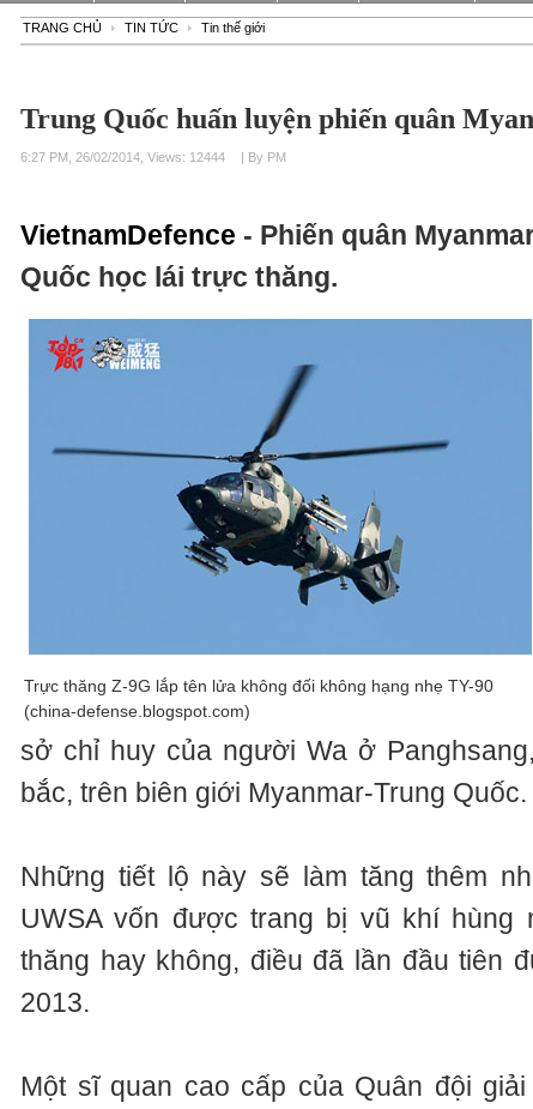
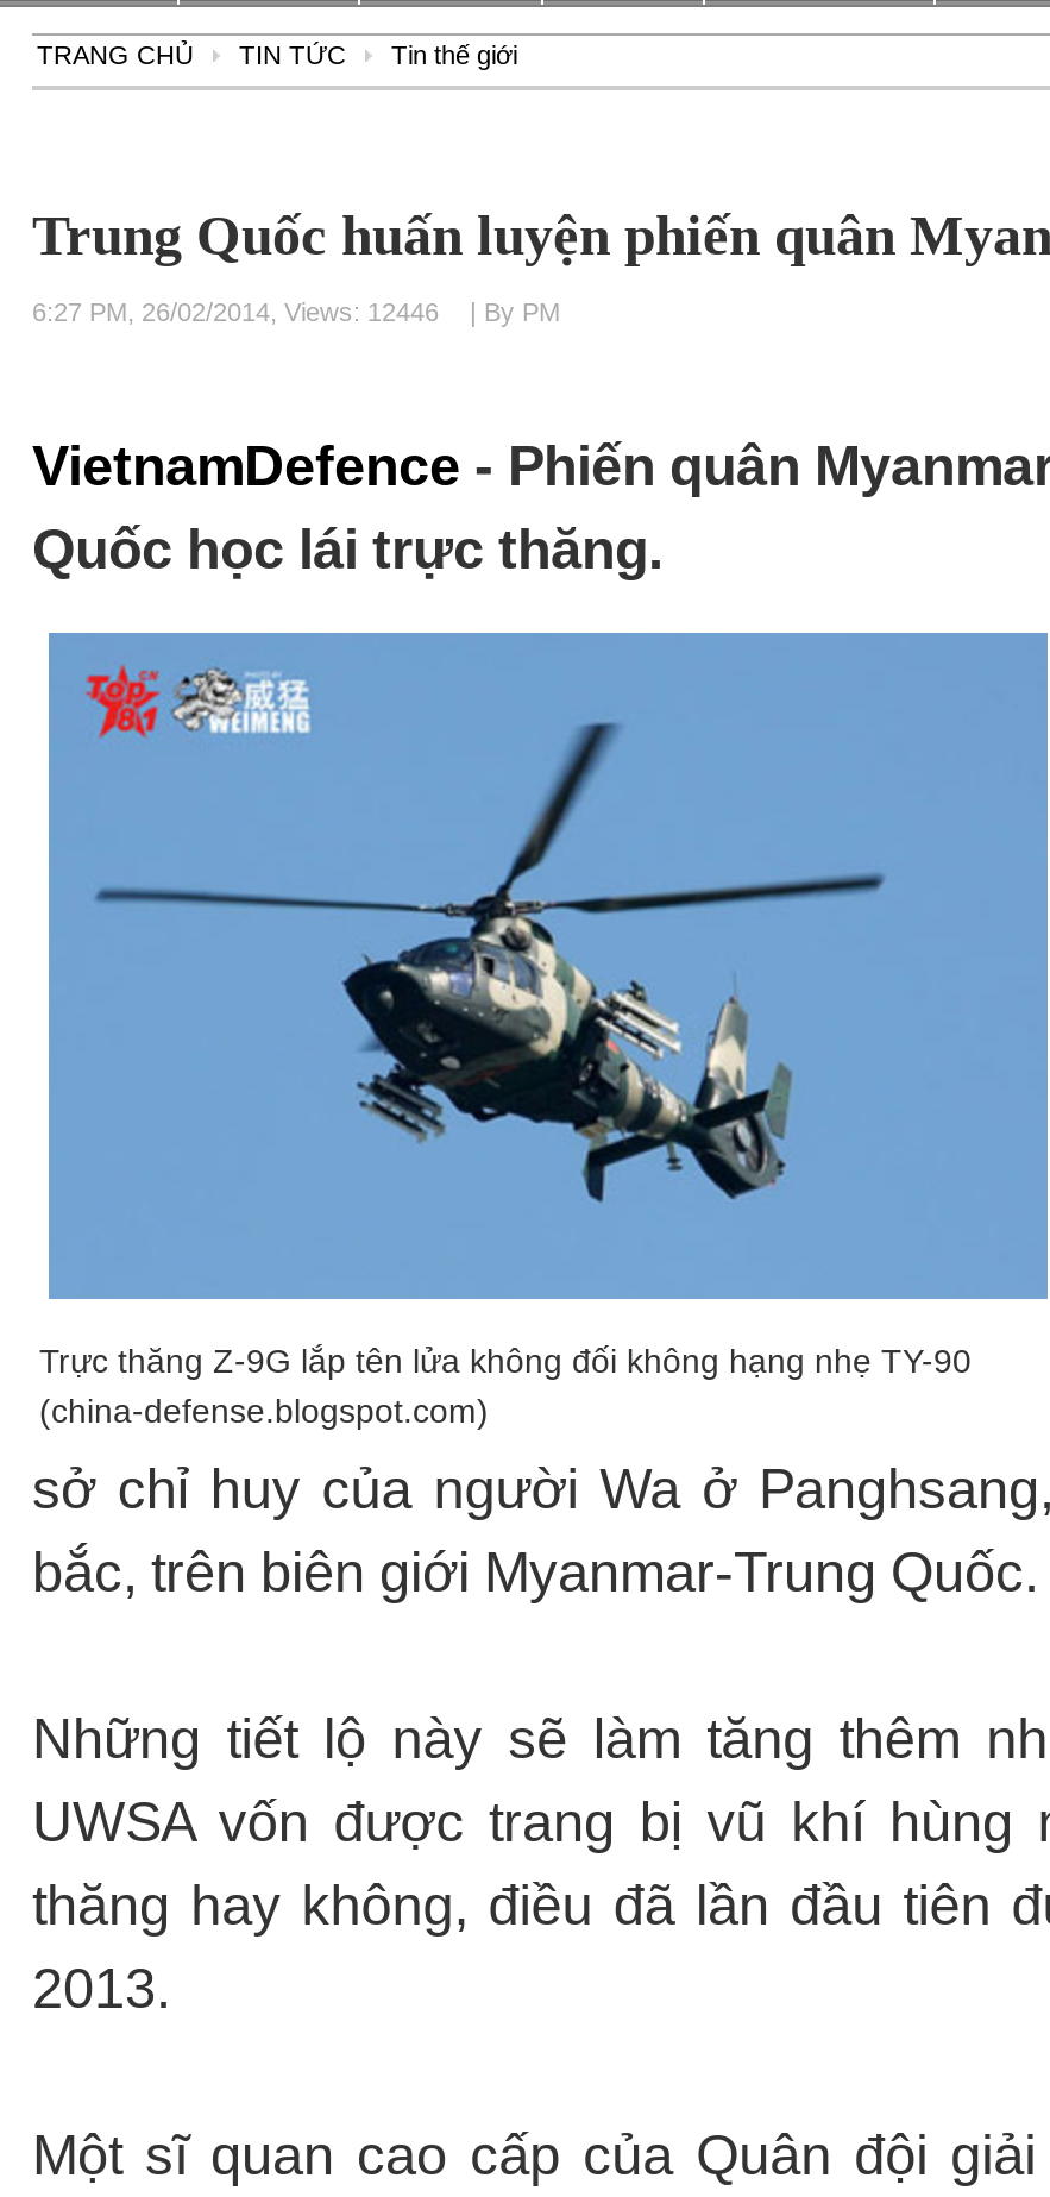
- 6:27 PM, 26/02/2014, Views: 12444
+ 6:27 PM, 26/02/2014, Views: 12446
